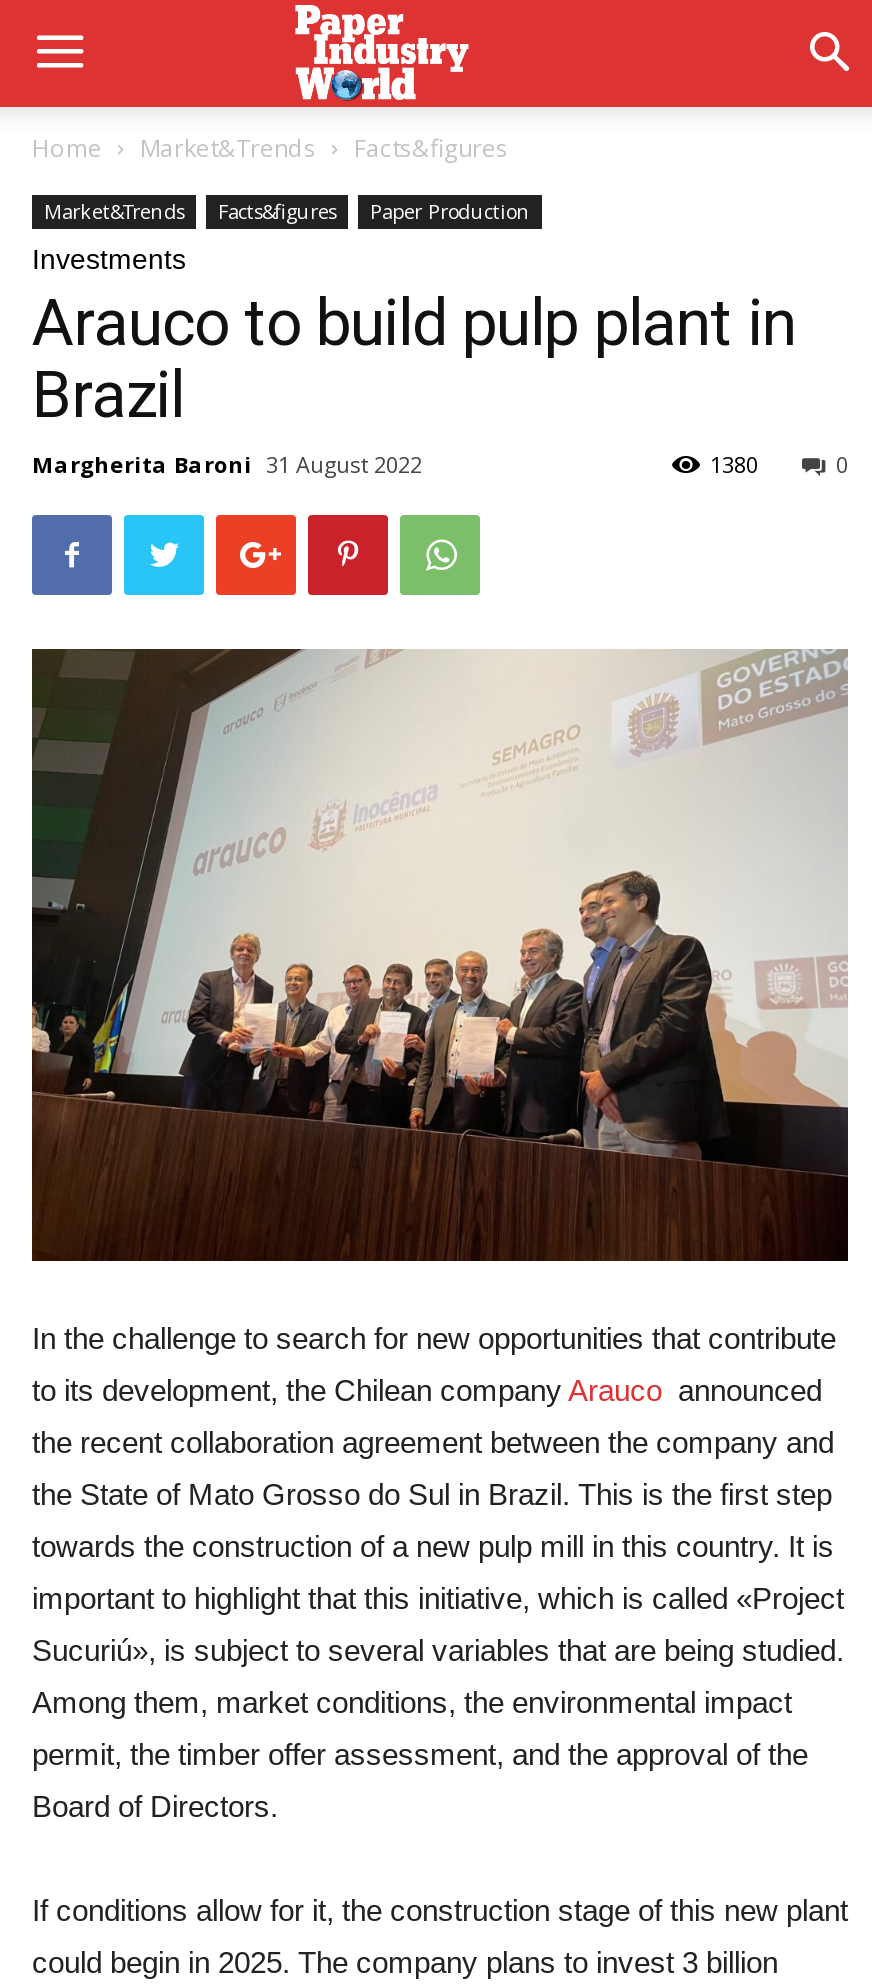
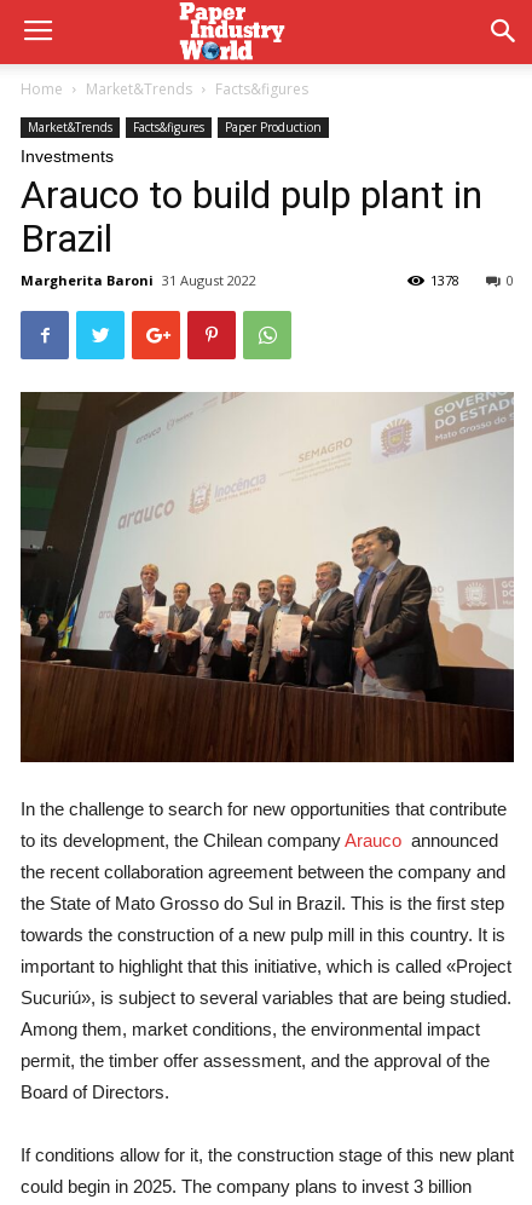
- 1380
+ 1378
